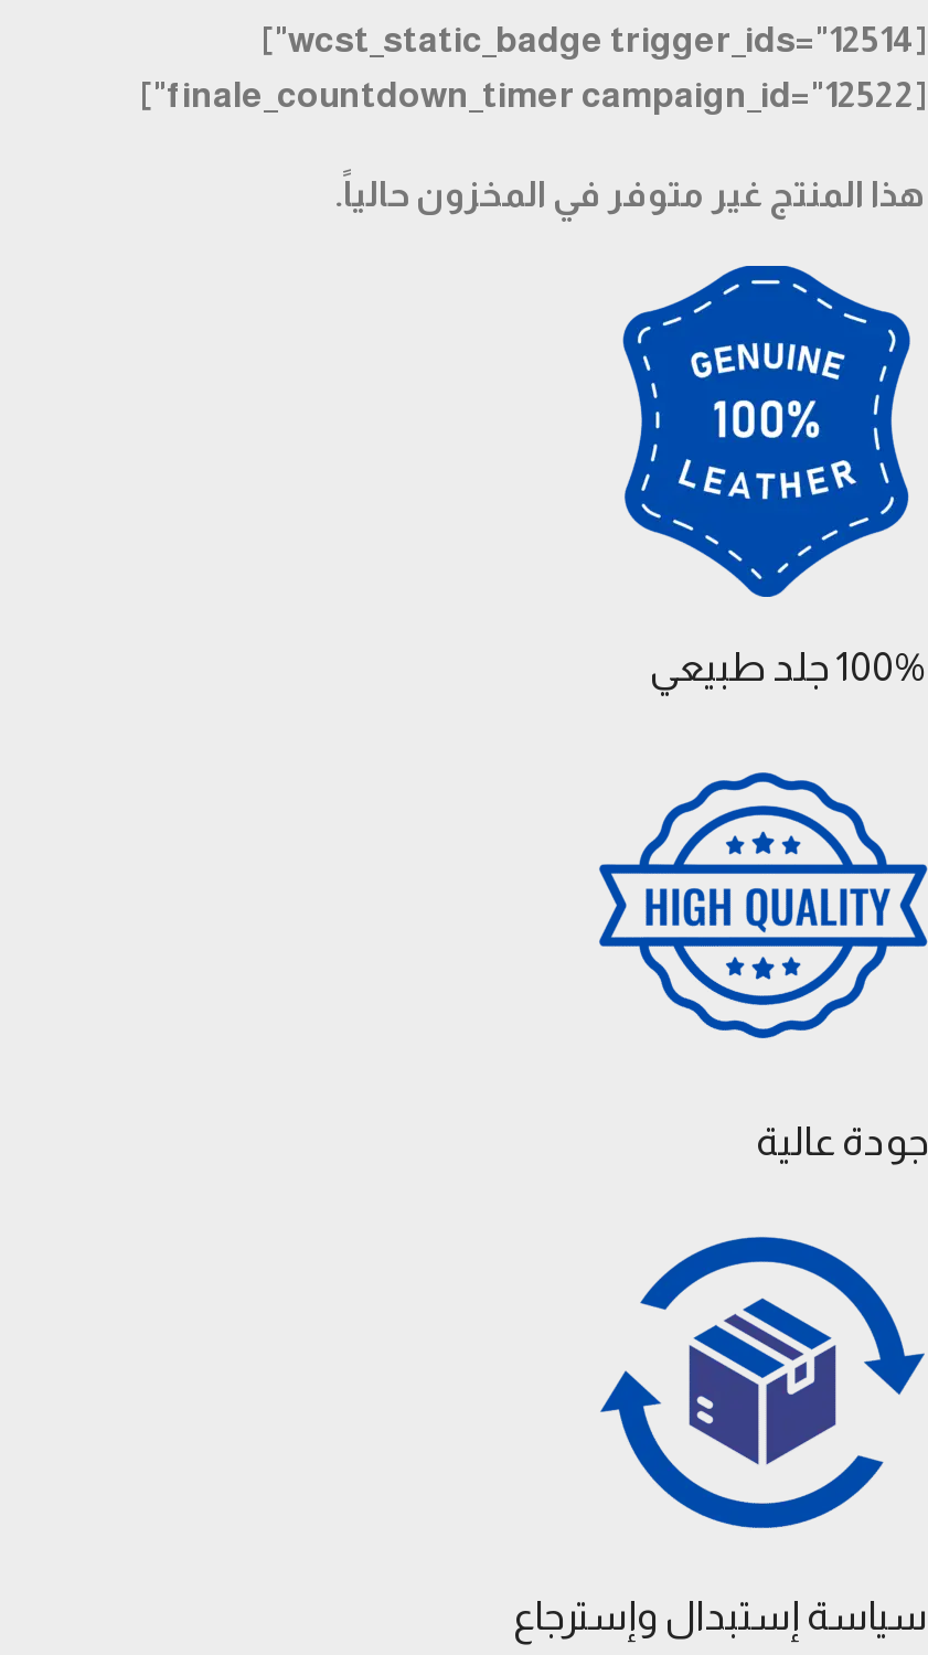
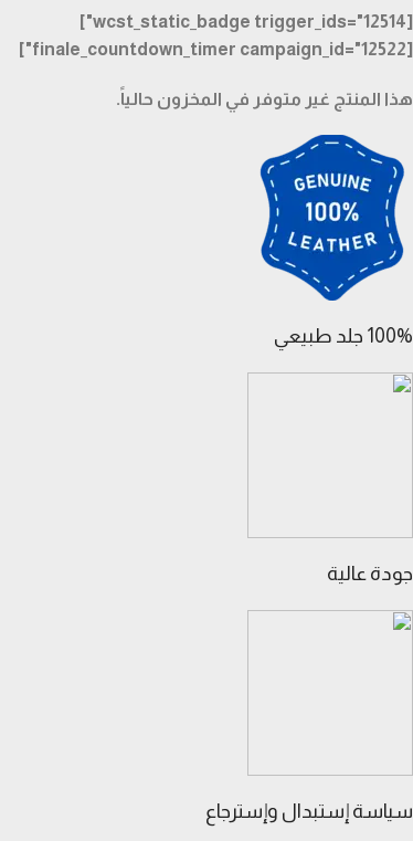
- [image]

- [image]
